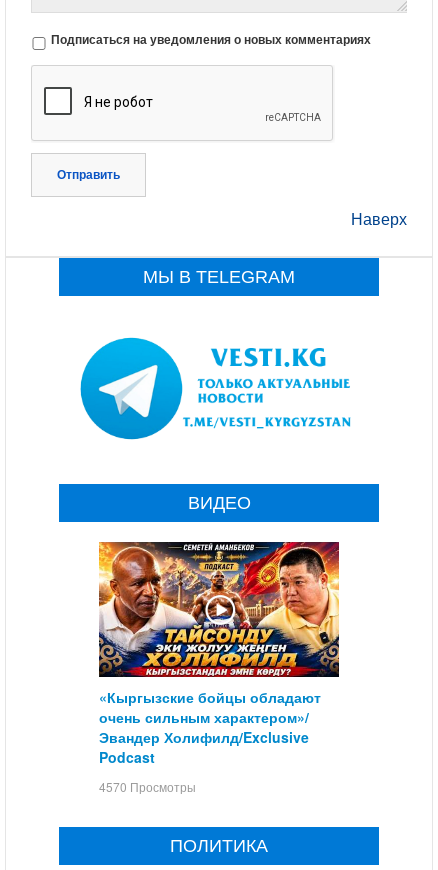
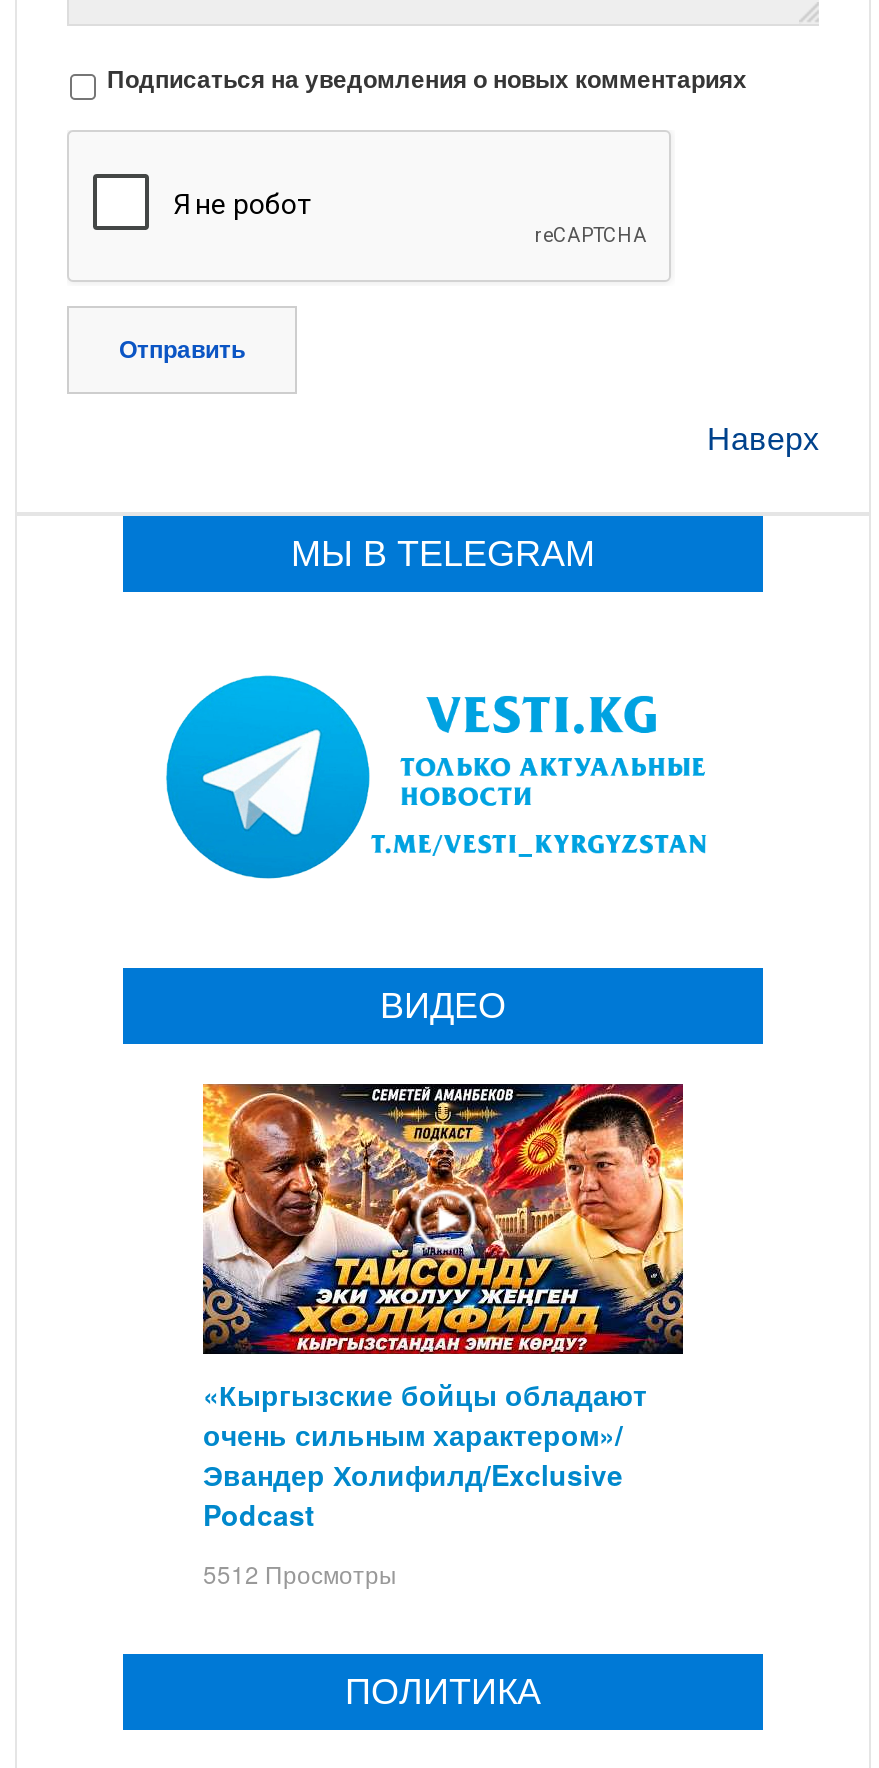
- 4570 Просмотры
+ 5512 Просмотры
